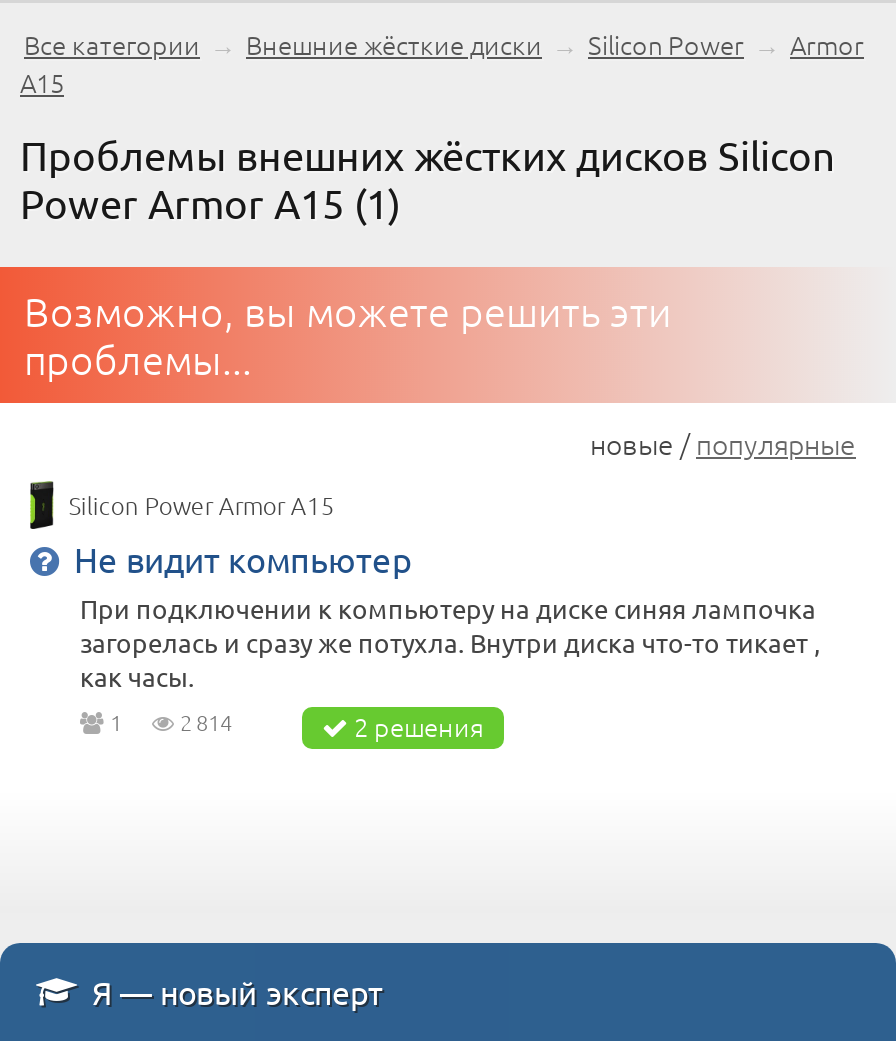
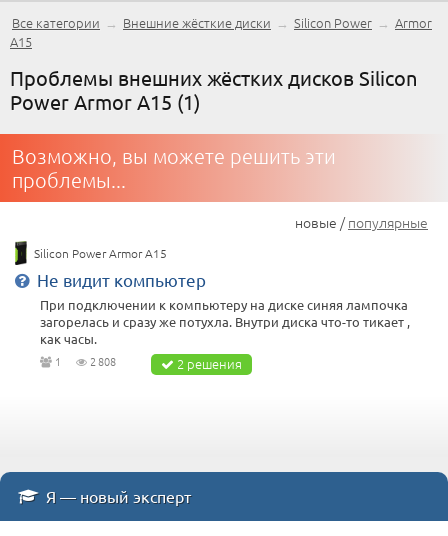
- 1 2 814
+ 1 2 808
